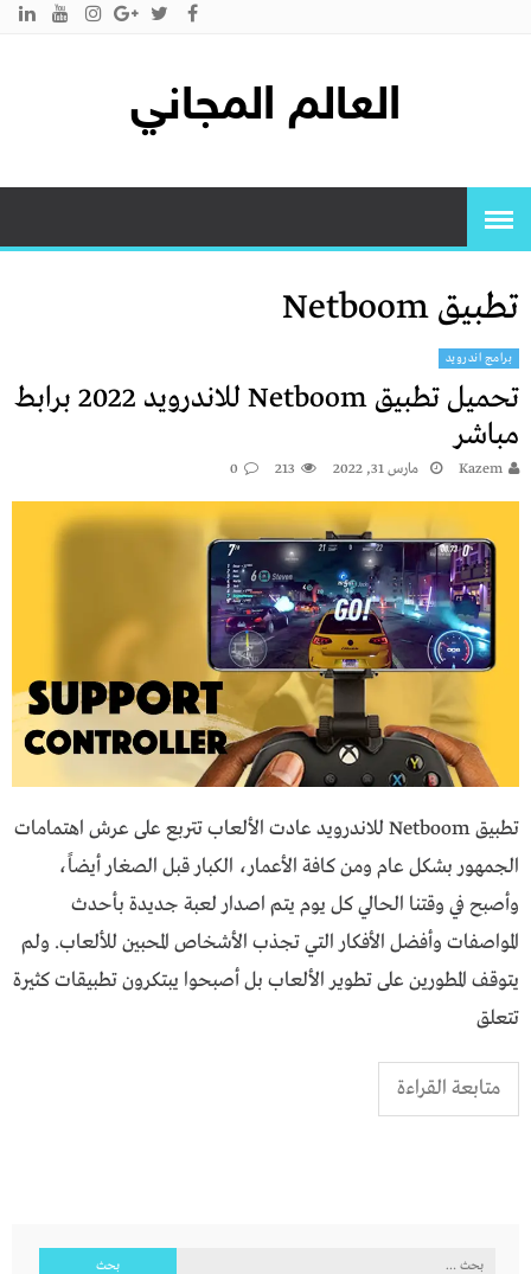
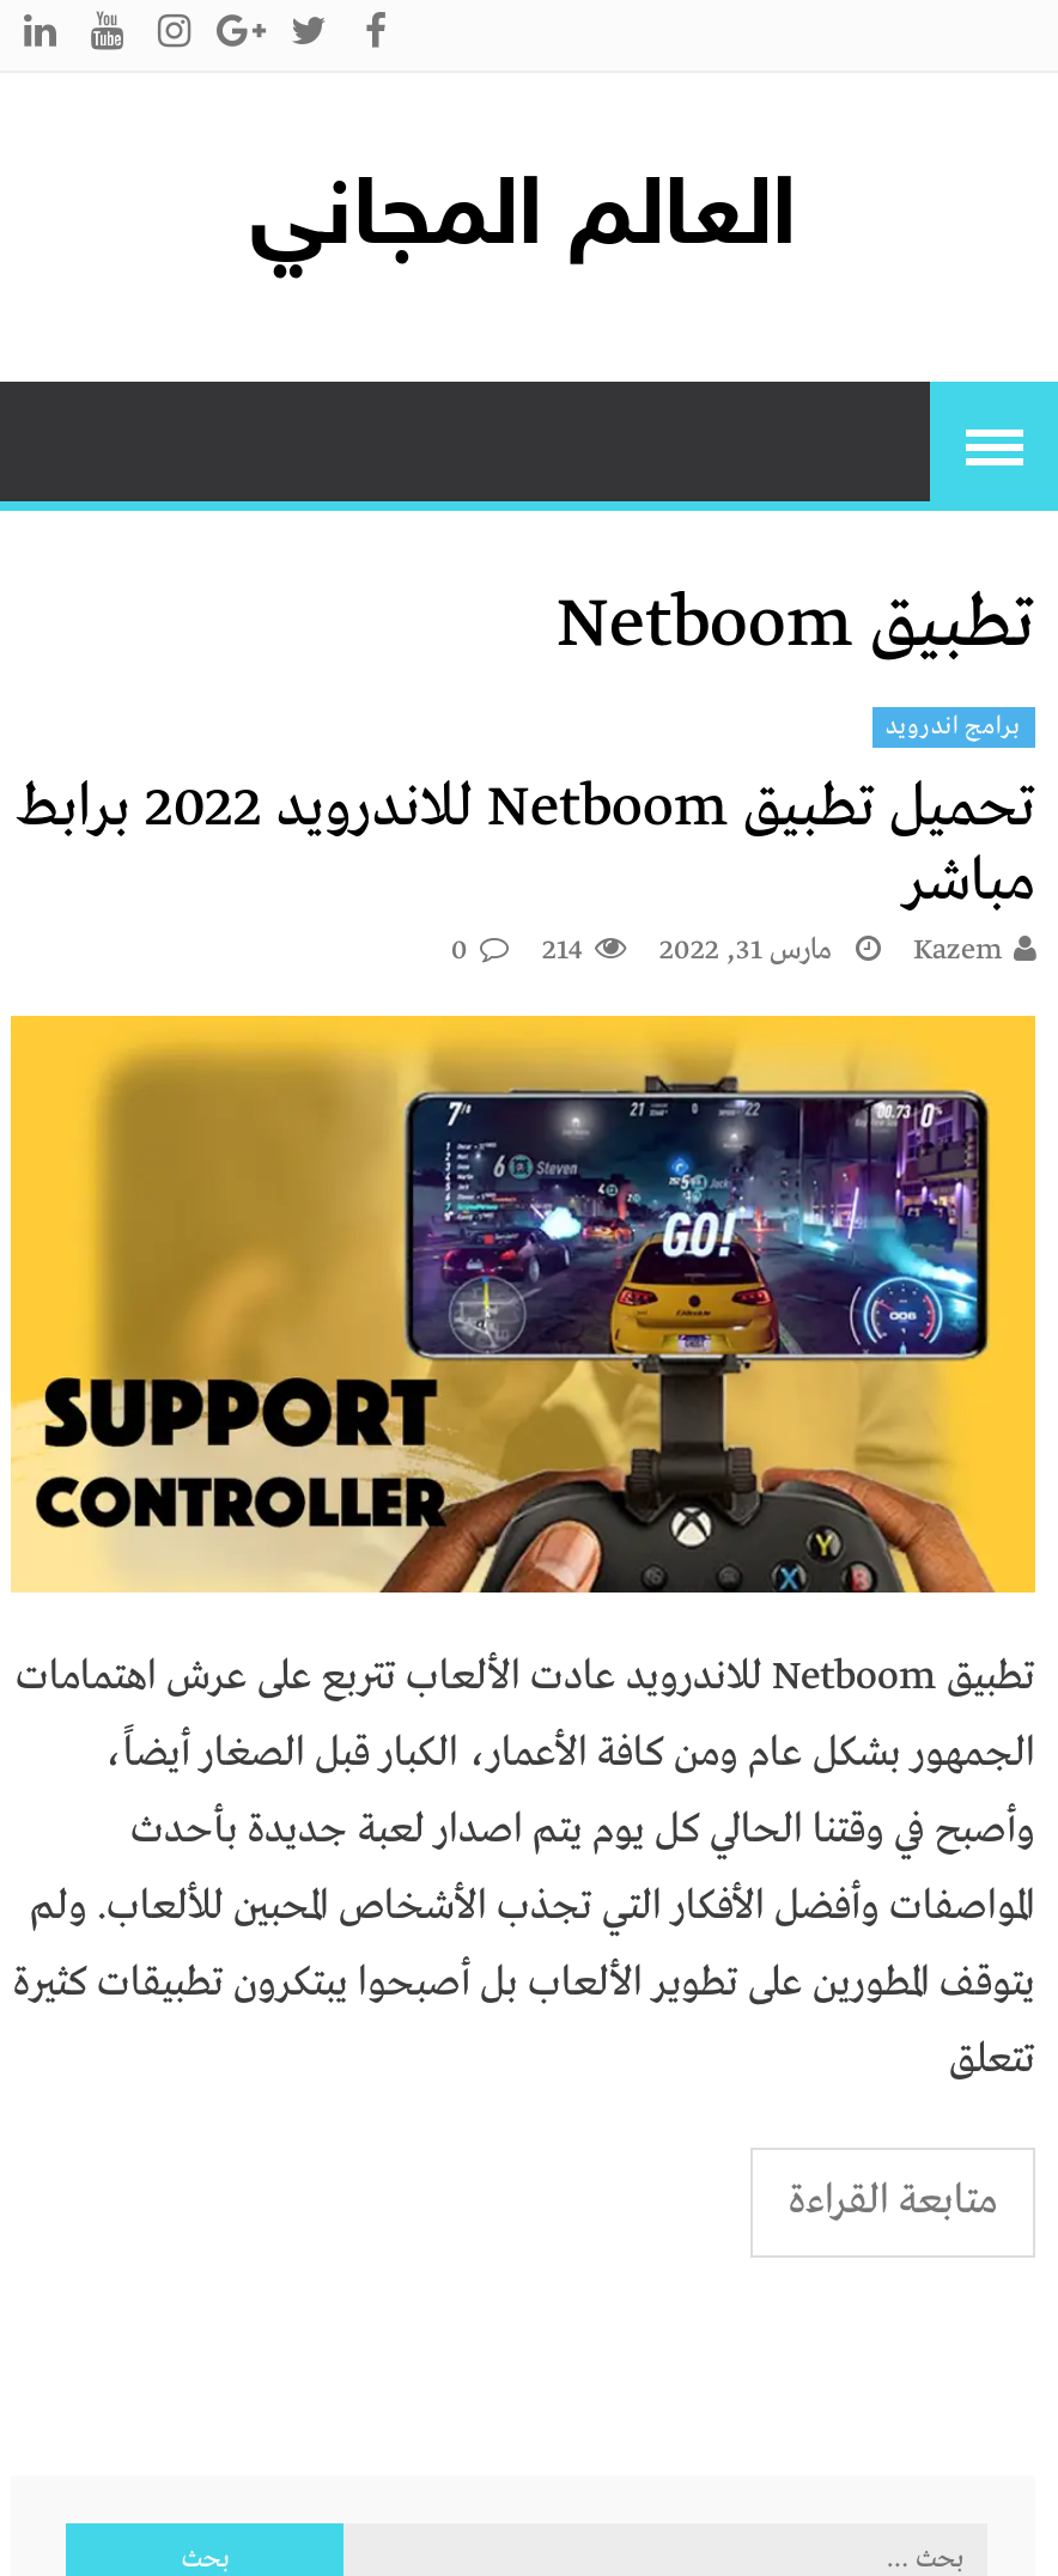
- 0 213
+ 0 214
